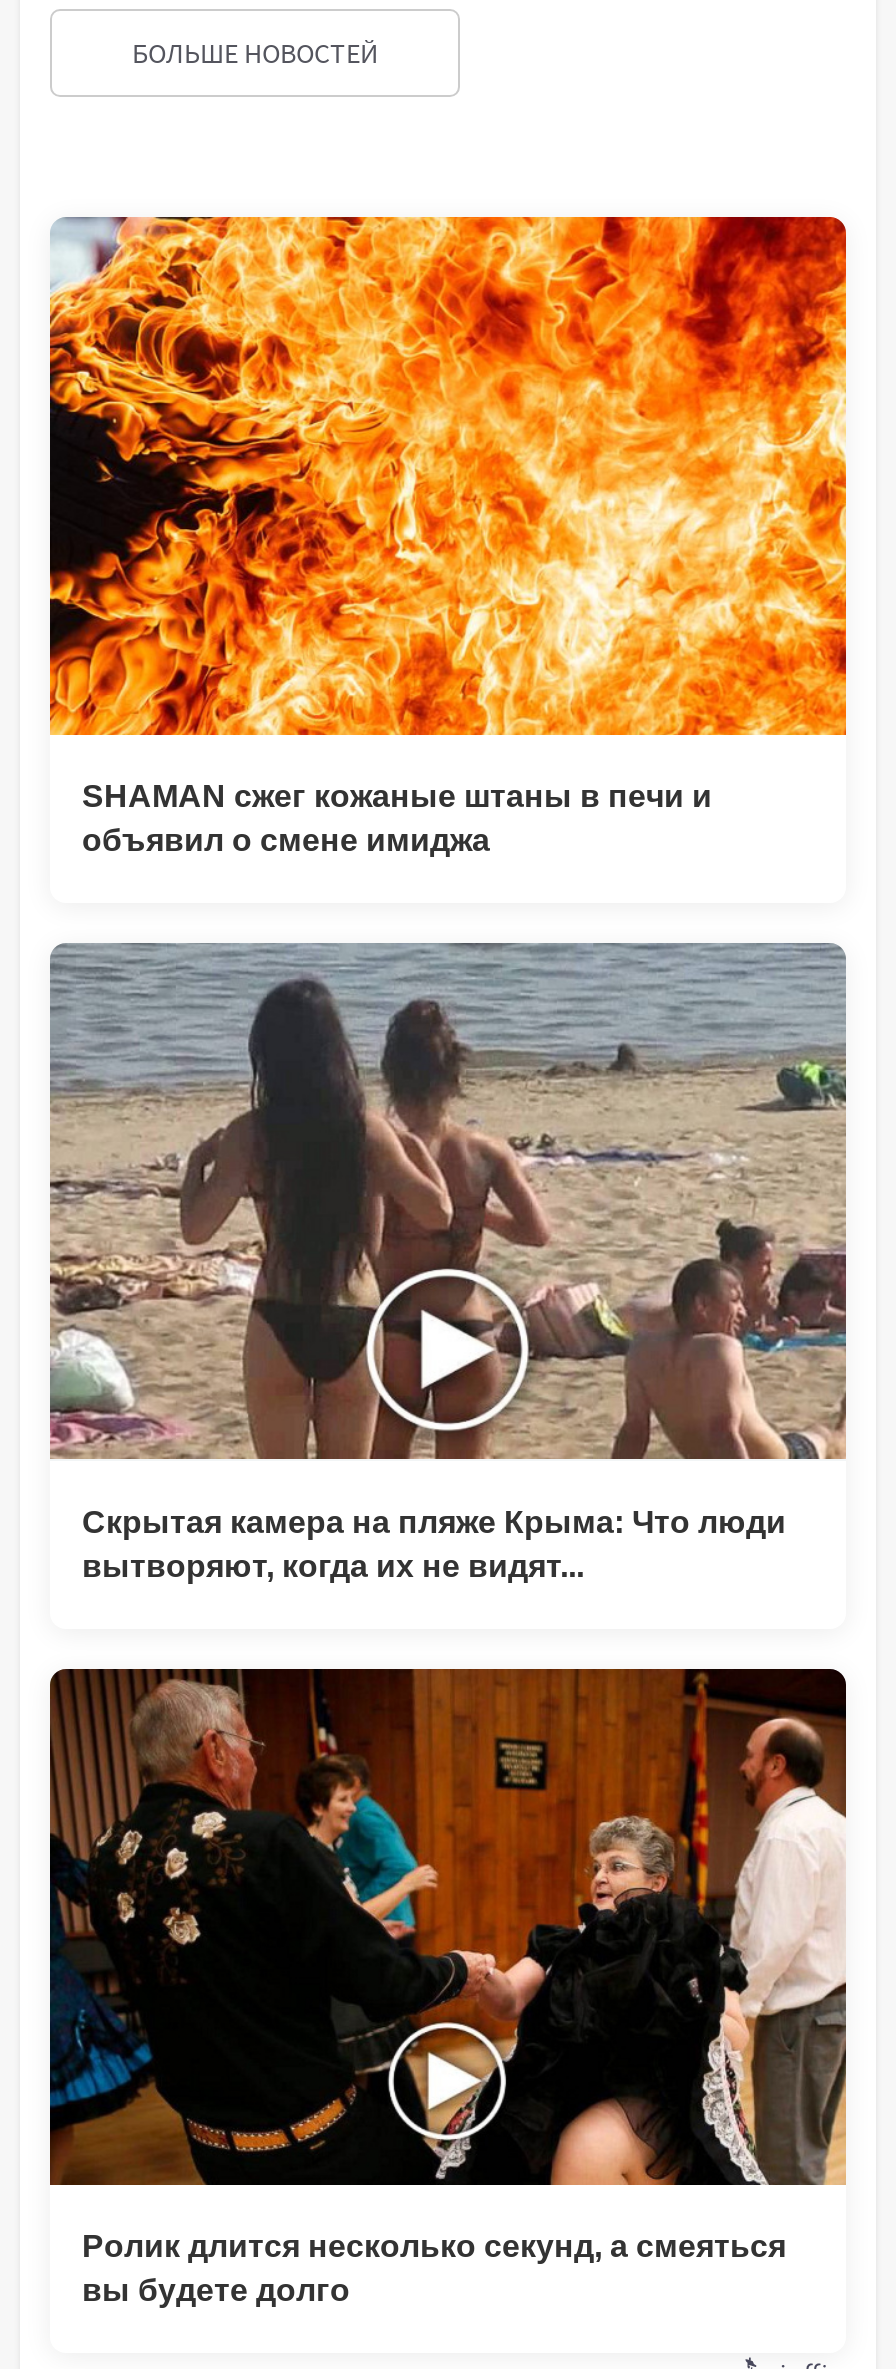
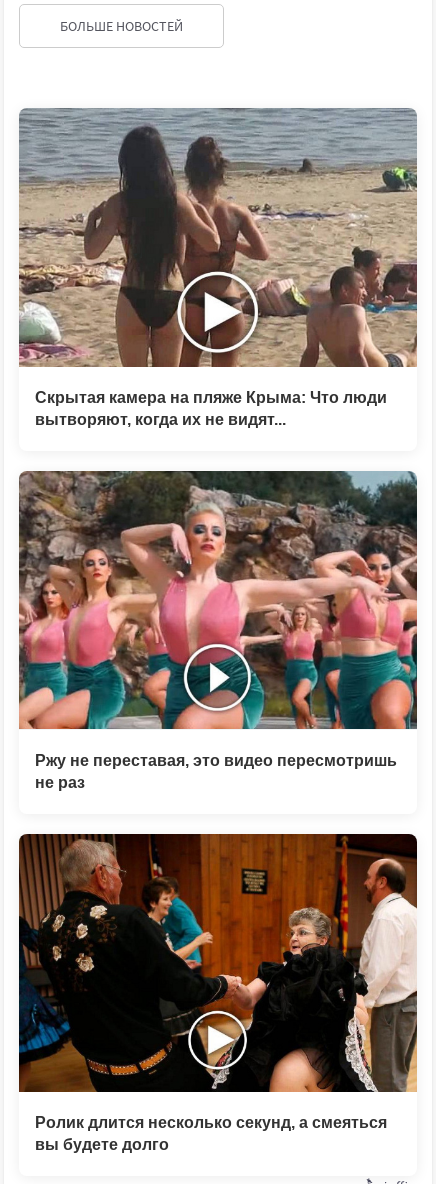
- [image]
- SHAMAN сжег кожаные штаны в печи и
- объявил о смене имиджа

moved up: [image] | Скрытая камера на пляже Крыма: Что люди | вытворяют, когда их не видят...

+ [image]
+ Ржу не переставая, это видео пересмотришь
+ не раз
